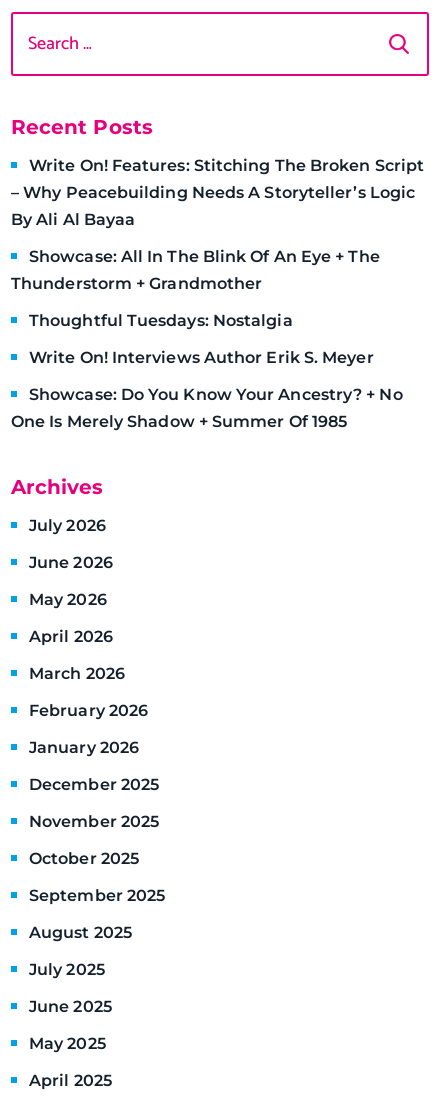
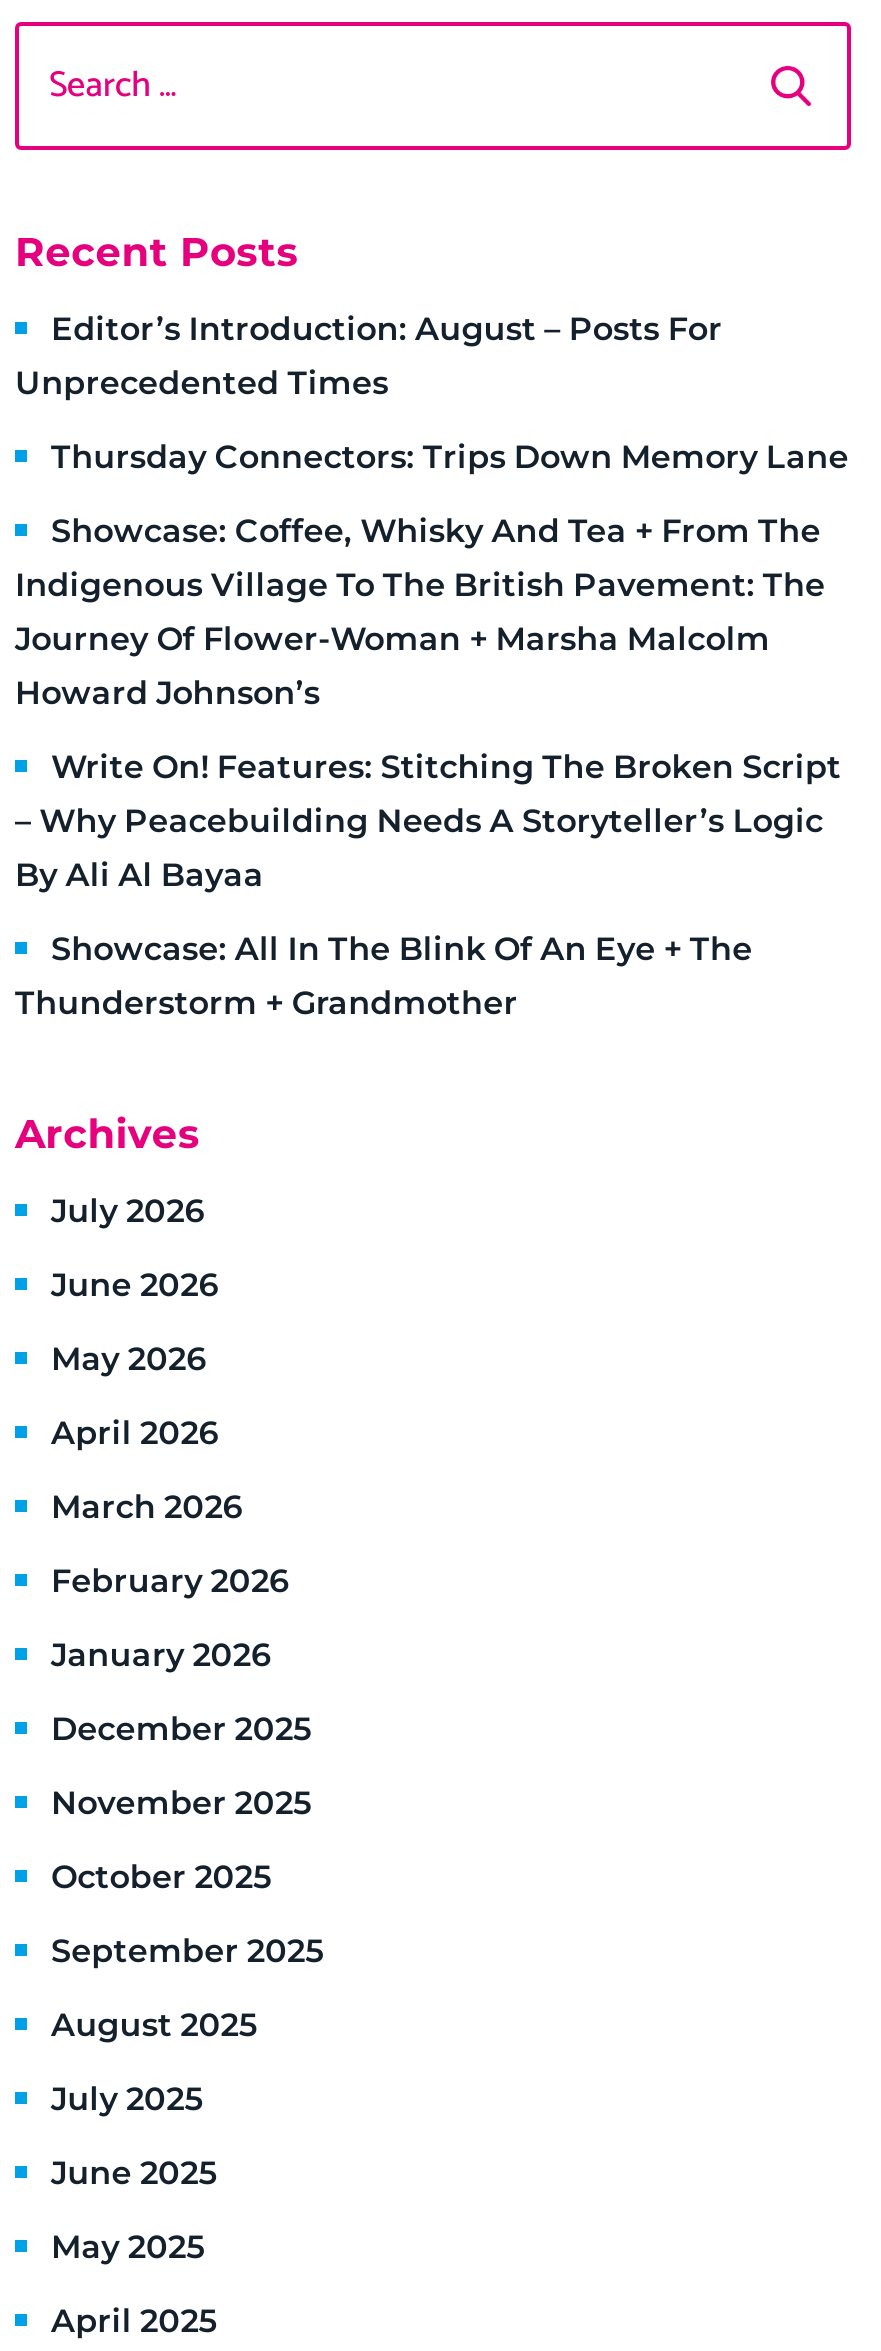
+ Editor’s Introduction: August – Posts For
+ Unprecedented Times
+ Thursday Connectors: Trips Down Memory Lane
+ Showcase: Coffee, Whisky And Tea + From The
+ Indigenous Village To The British Pavement: The
+ Journey Of Flower-Woman + Marsha Malcolm
+ Howard Johnson’s

moved down: Write On! Features: Stitching The Broken Script | – Why Peacebuilding Needs A Storyteller’s Logic | By Ali Al Bayaa | Showcase: All In The Blink Of An Eye + The | Thunderstorm + Grandmother

- Thoughtful Tuesdays: Nostalgia
- Write On! Interviews Author Erik S. Meyer
- Showcase: Do You Know Your Ancestry? + No
- One Is Merely Shadow + Summer Of 1985
